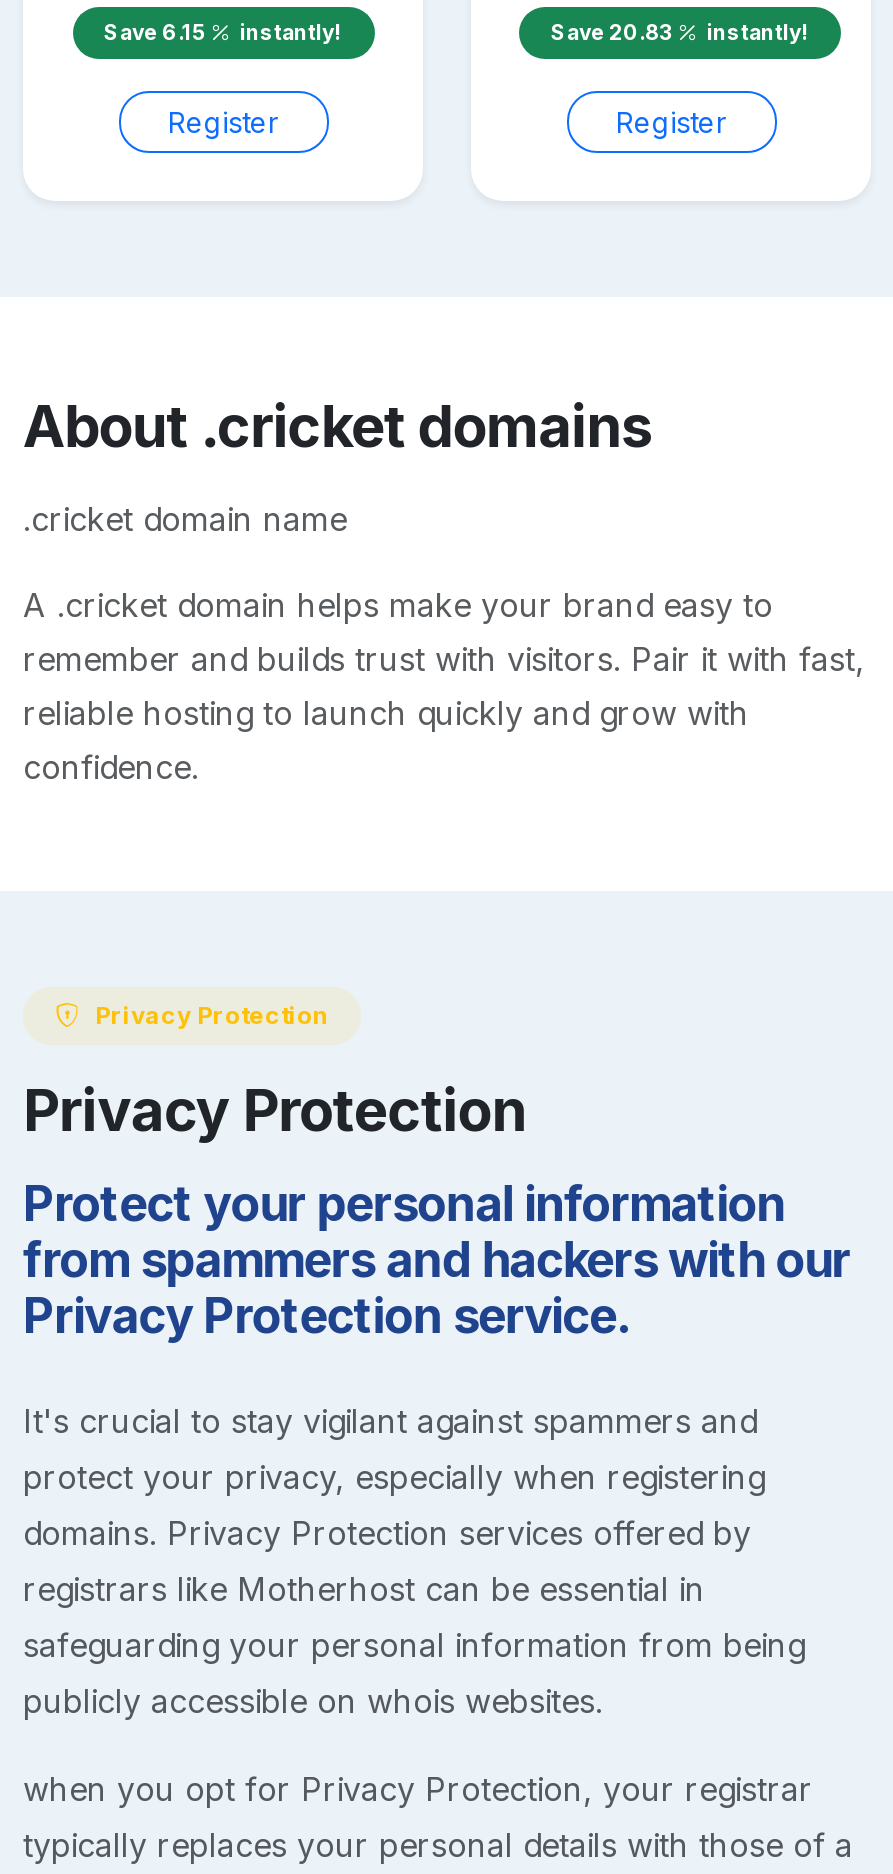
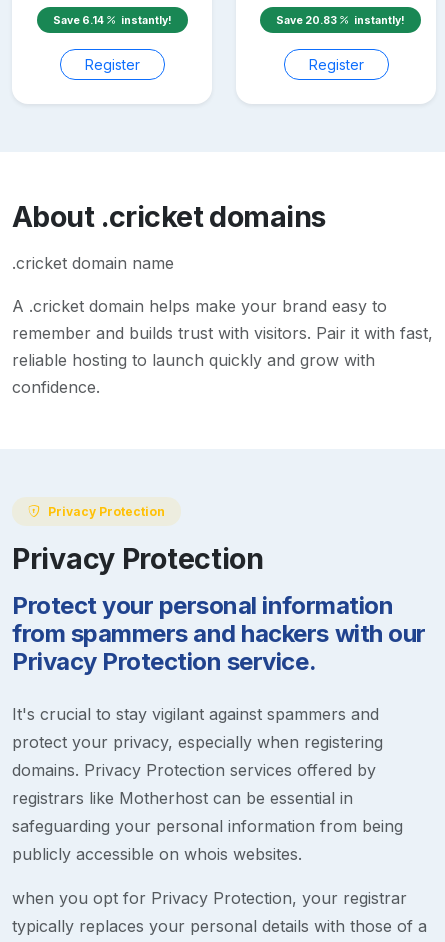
- Save 6.15 instantly!
+ Save 6.14 instantly!
